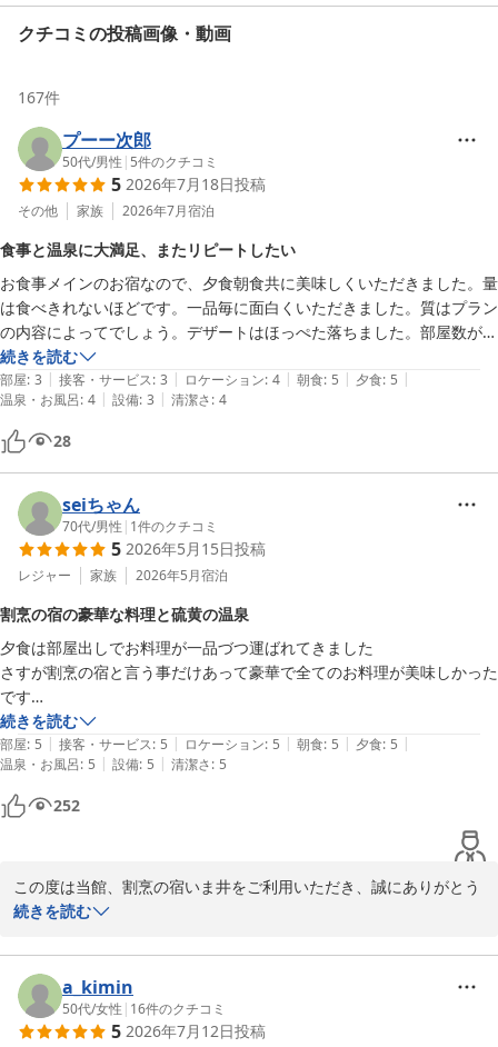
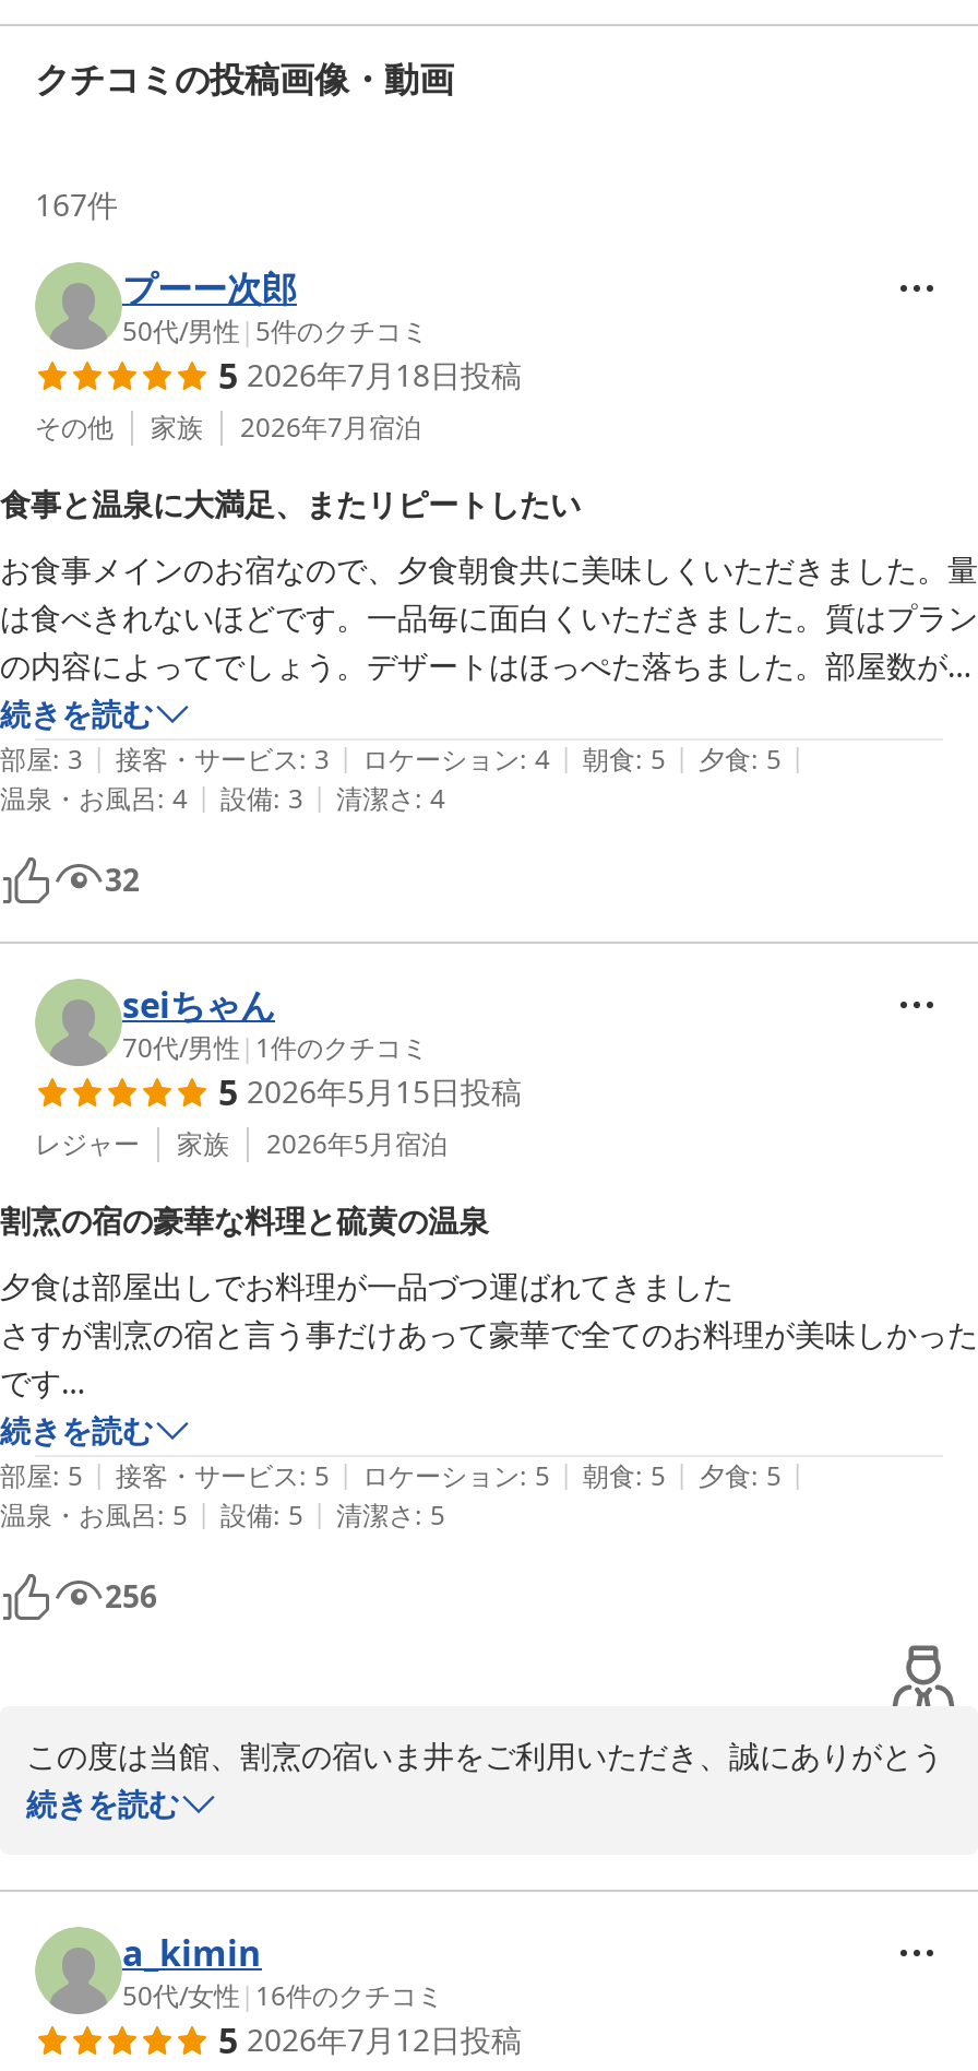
- 28
+ 32

- 252
+ 256
